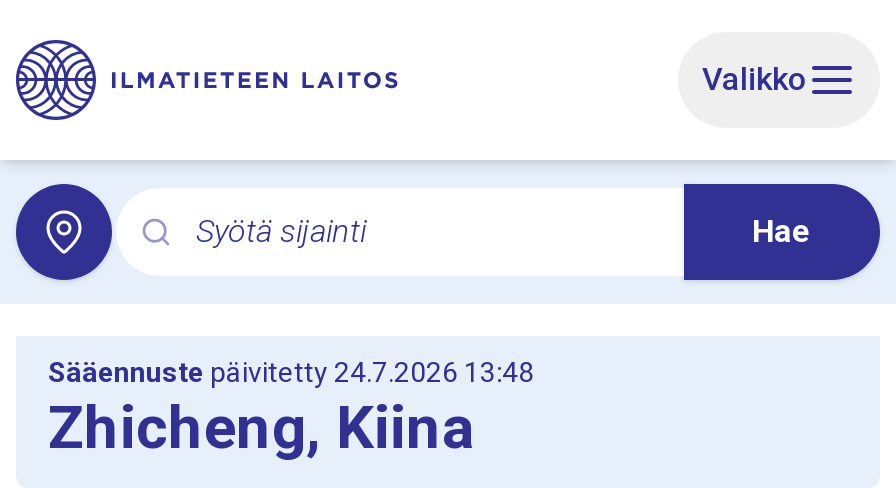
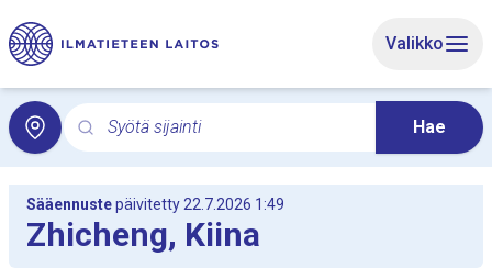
- Sääennuste päivitetty 24.7.2026 13:48
+ Sääennuste päivitetty 22.7.2026 1:49
